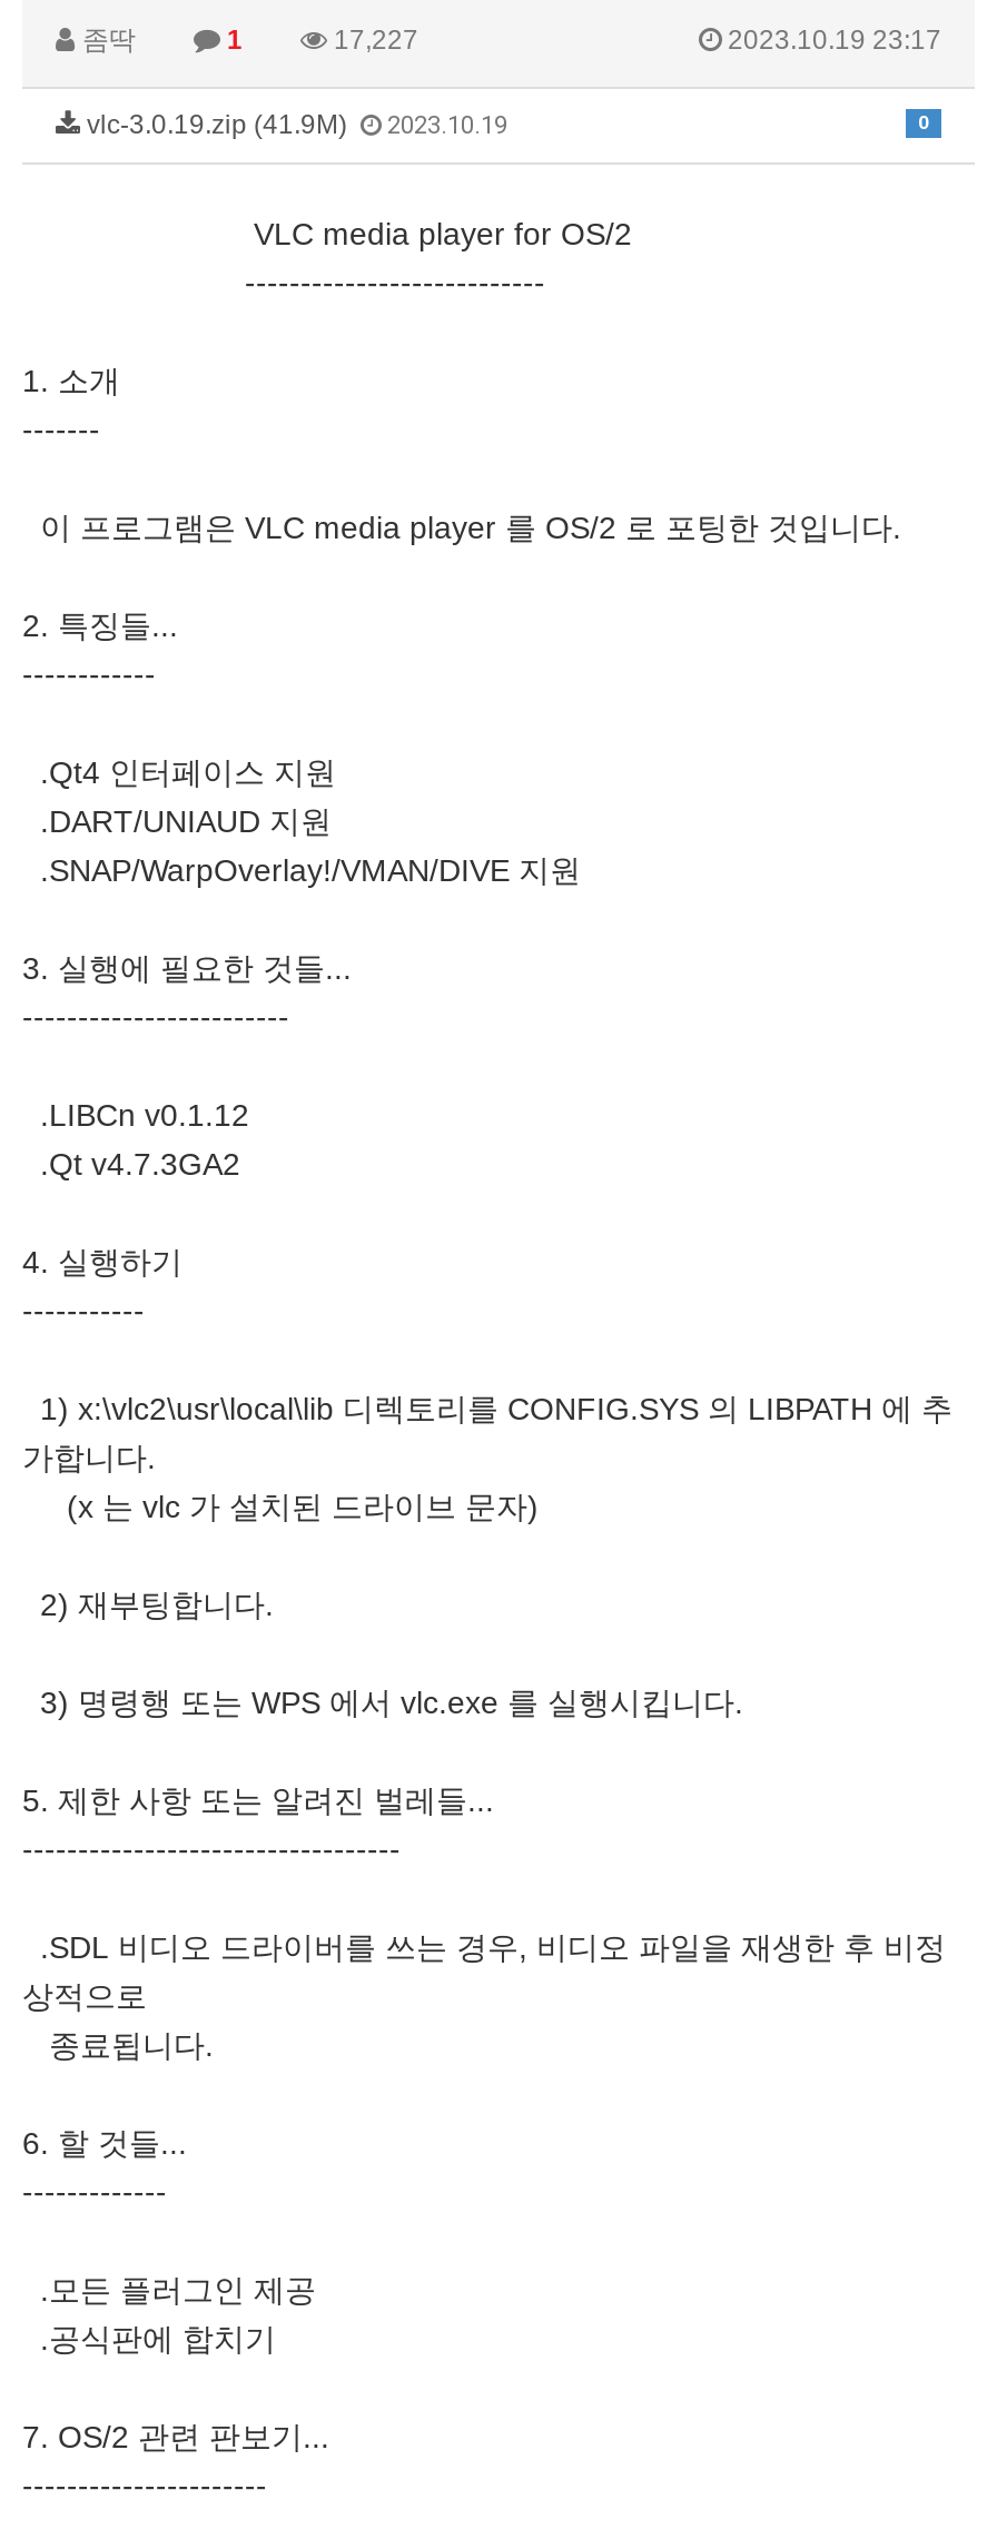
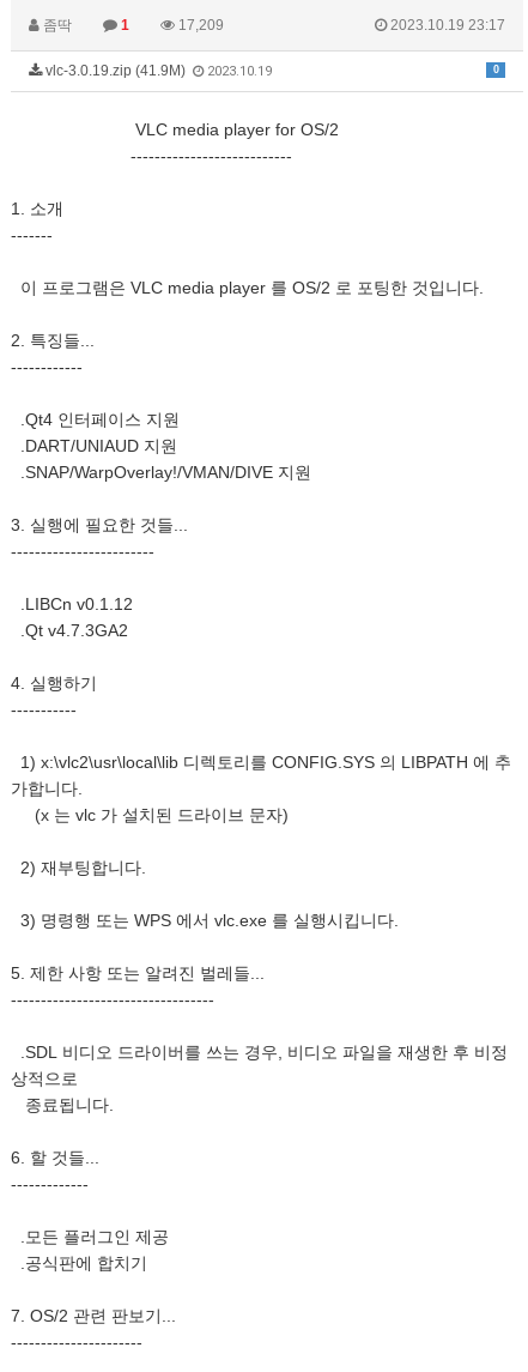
- 17,227
+ 17,209
